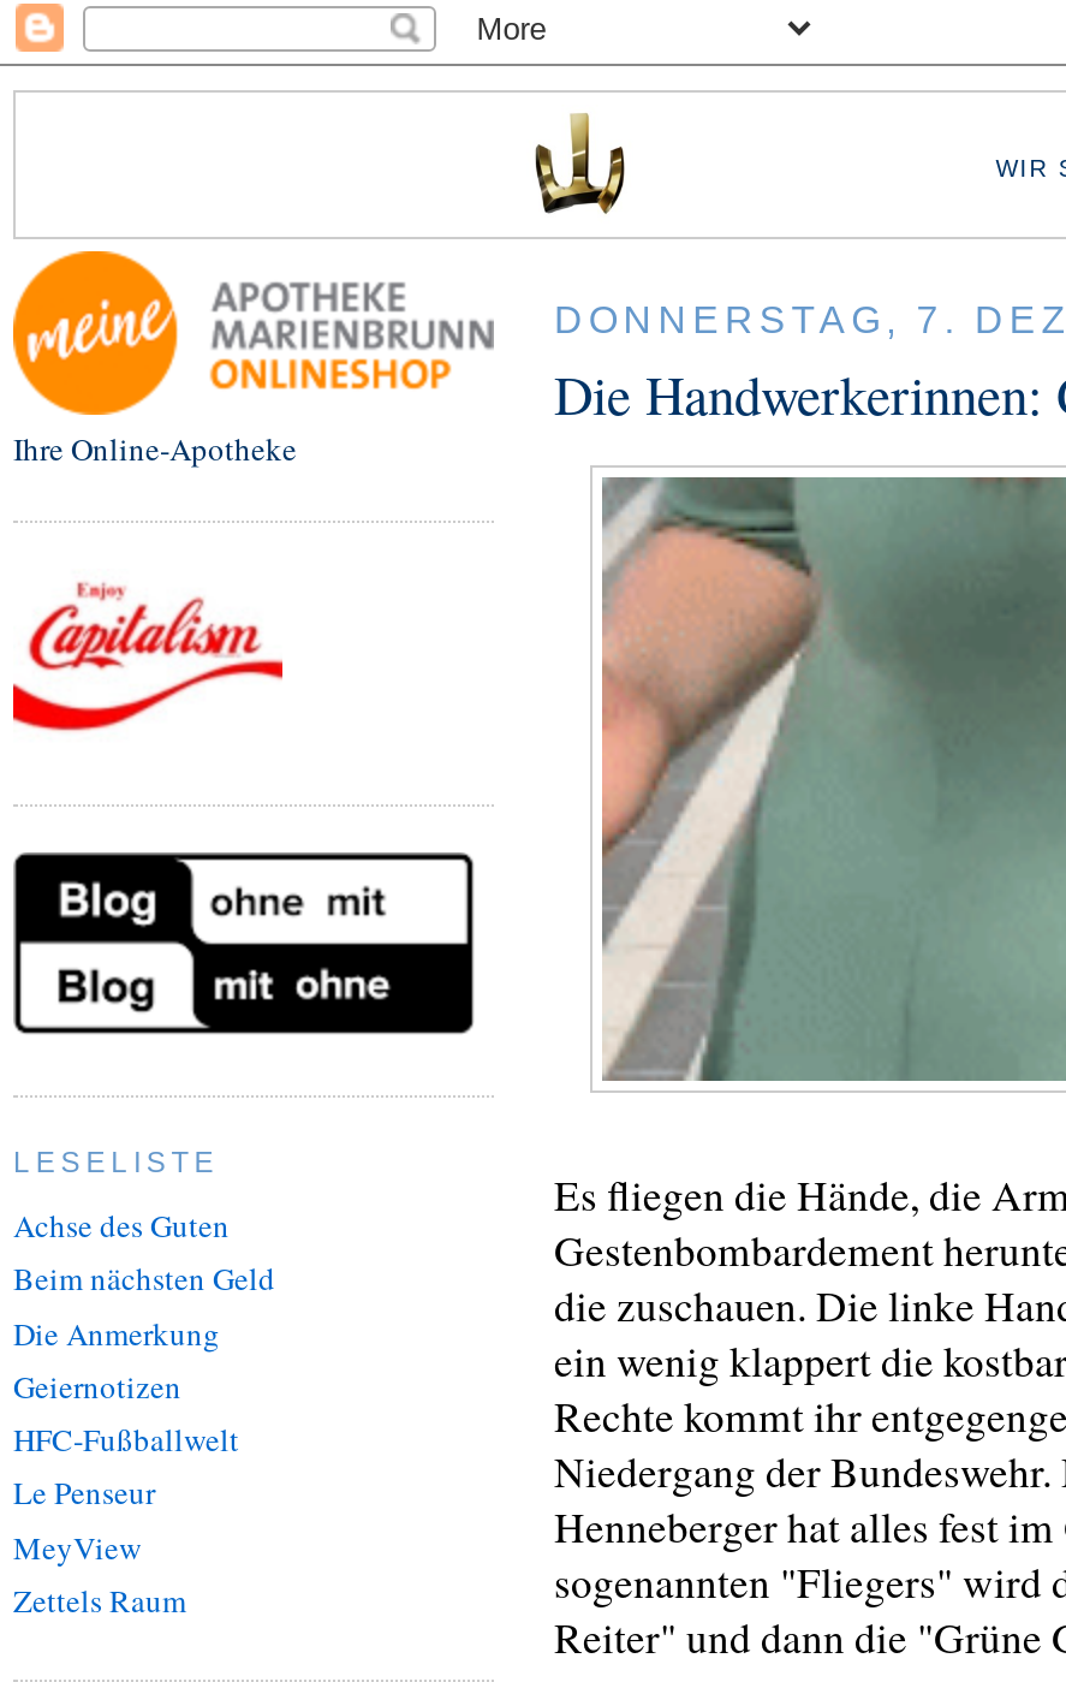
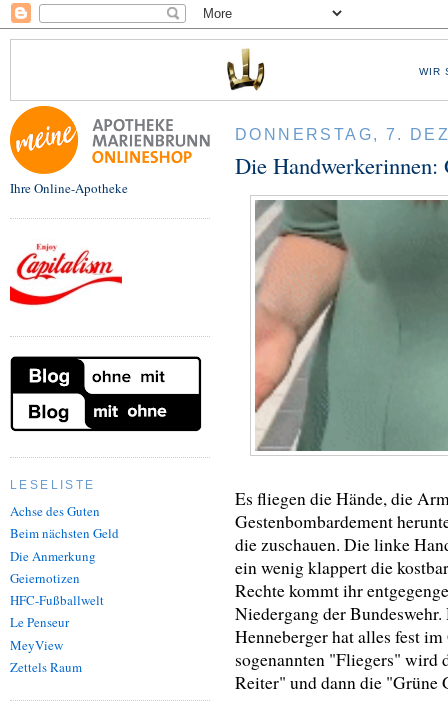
- [image]
+ [image]
